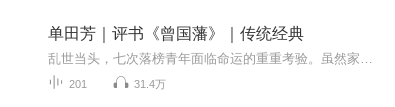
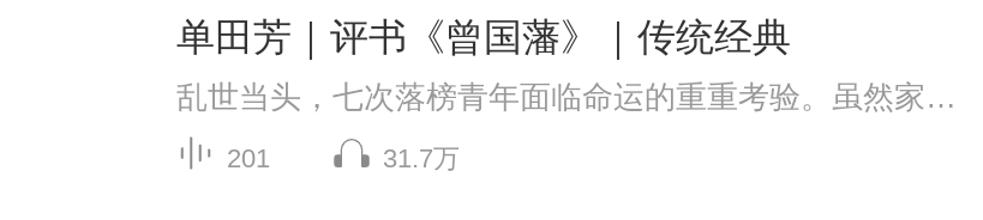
- 31.4万
+ 31.7万
